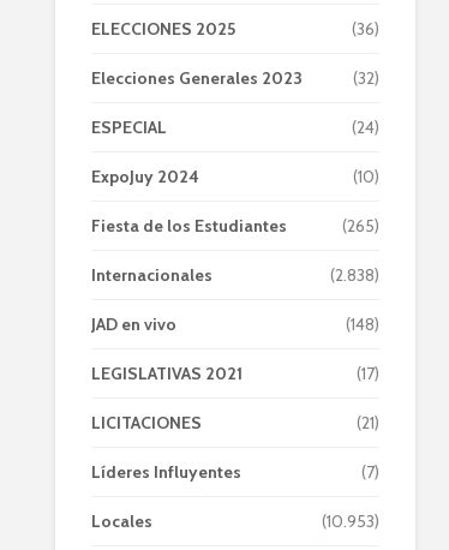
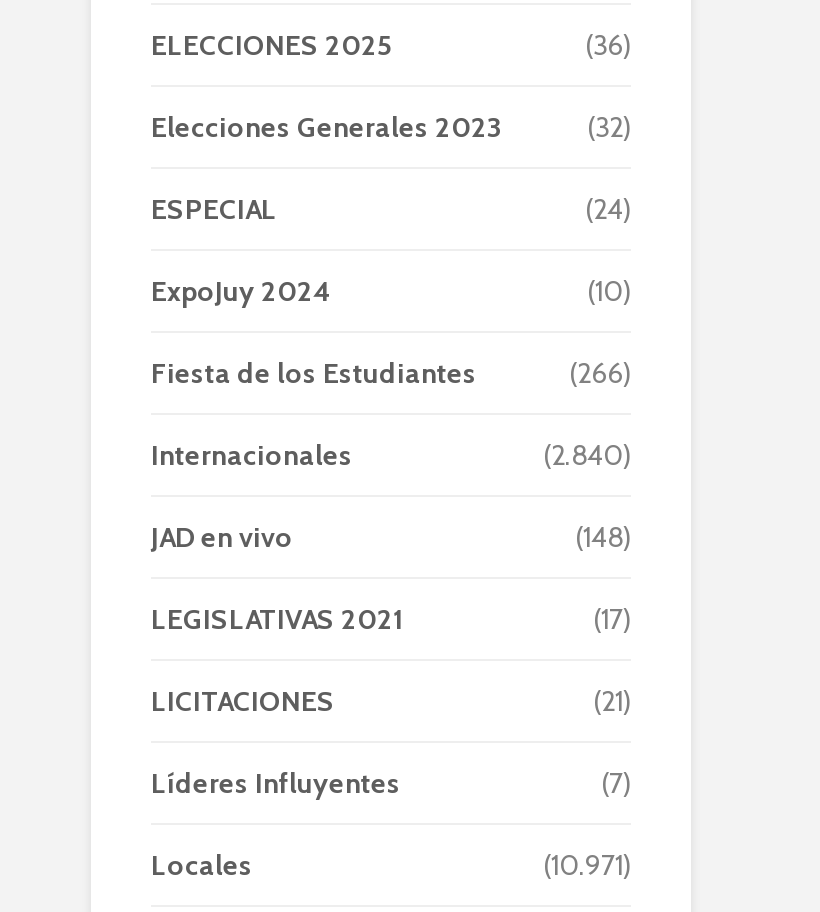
- (265)
+ (266)

- (2.838)
+ (2.840)

- (10.953)
+ (10.971)
